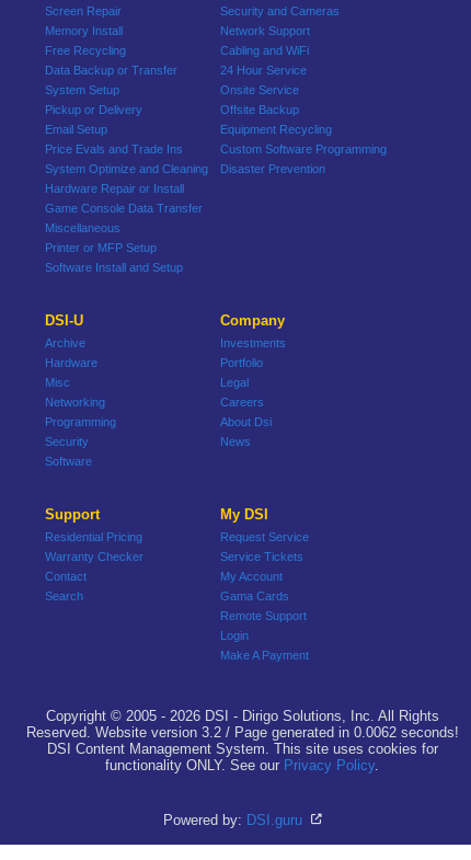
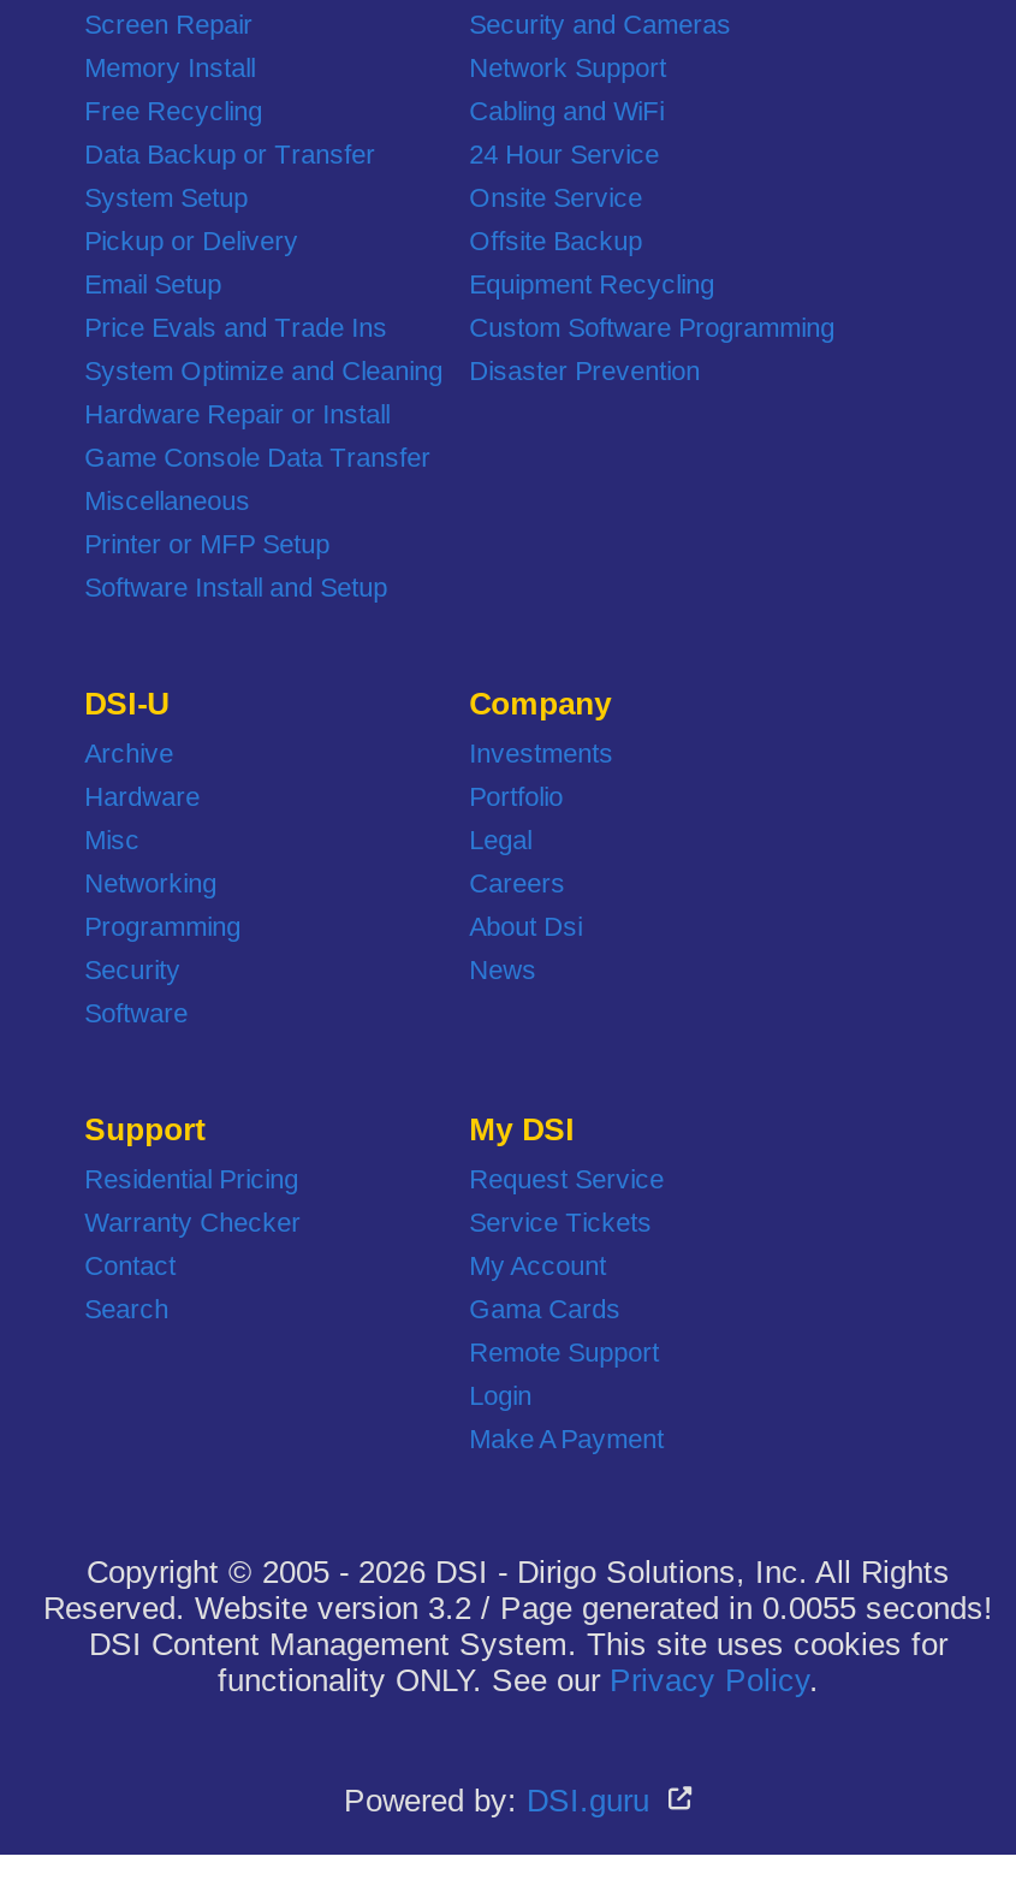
- Reserved. Website version 3.2 / Page generated in 0.0062 seconds!
+ Reserved. Website version 3.2 / Page generated in 0.0055 seconds!
